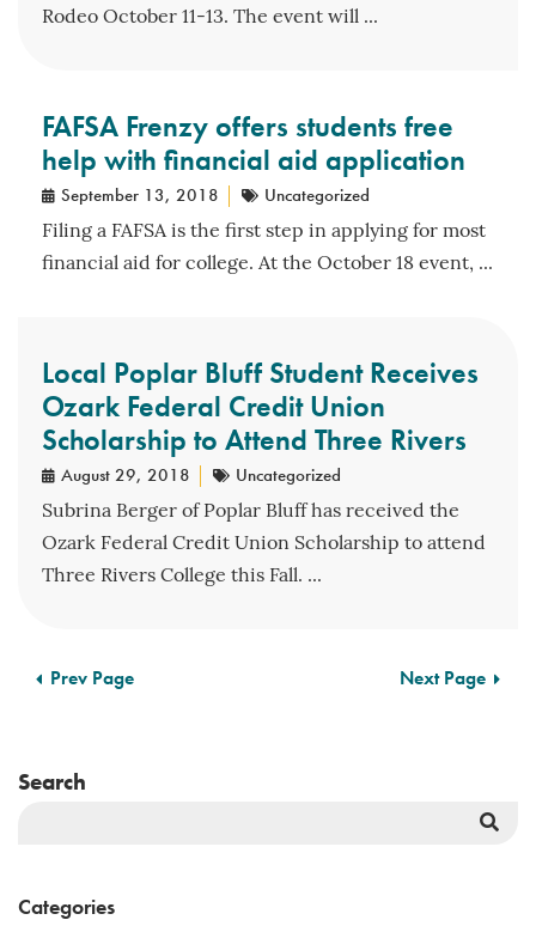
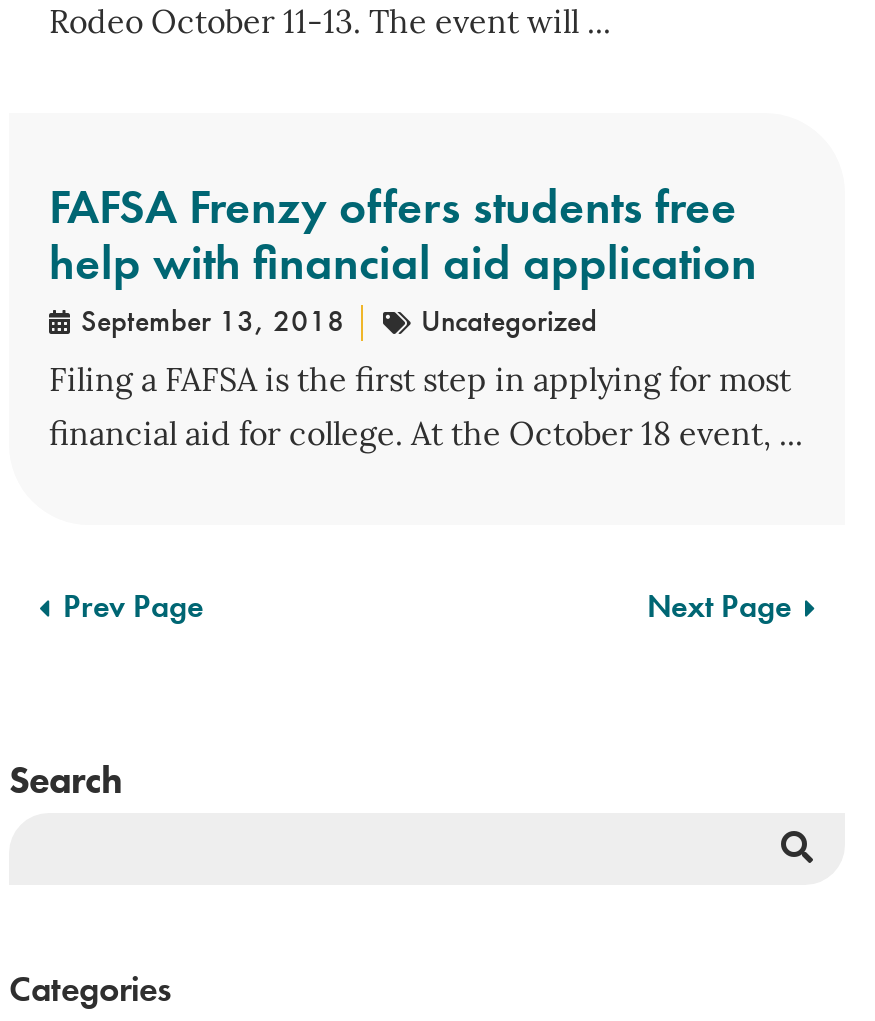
- Local Poplar Bluff Student Receives
- Ozark Federal Credit Union
- Scholarship to Attend Three Rivers
- August 29, 2018
- Uncategorized
- Subrina Berger of Poplar Bluff has received the
- Ozark Federal Credit Union Scholarship to attend
- Three Rivers College this Fall. ...
